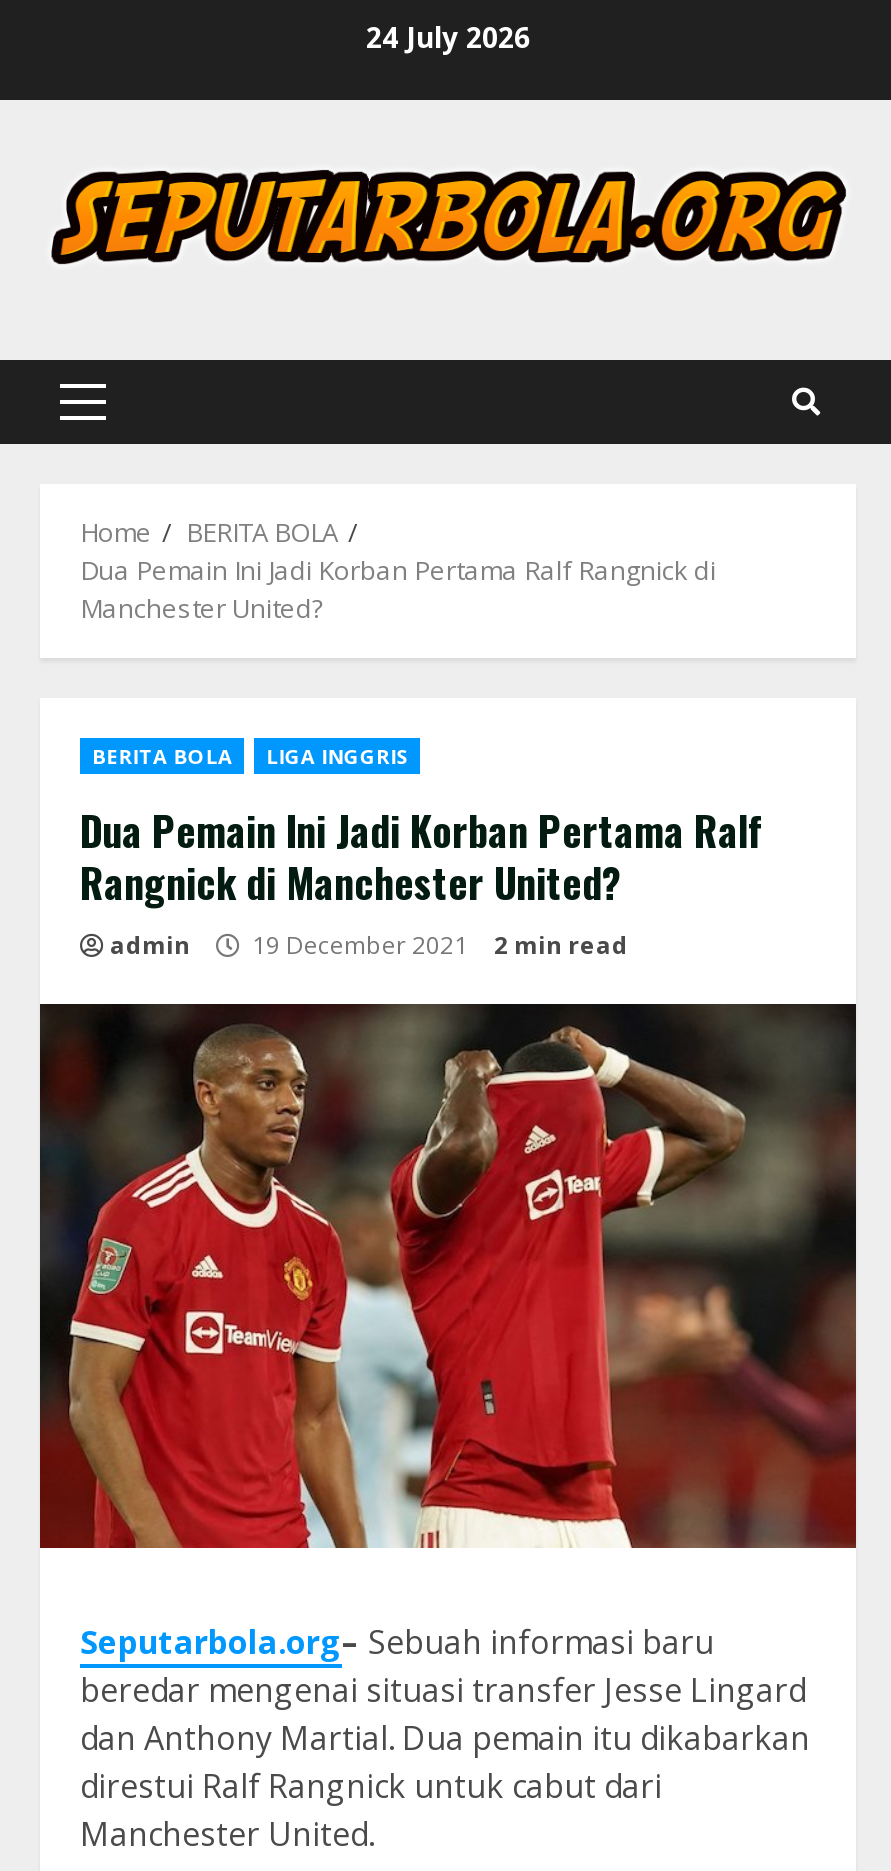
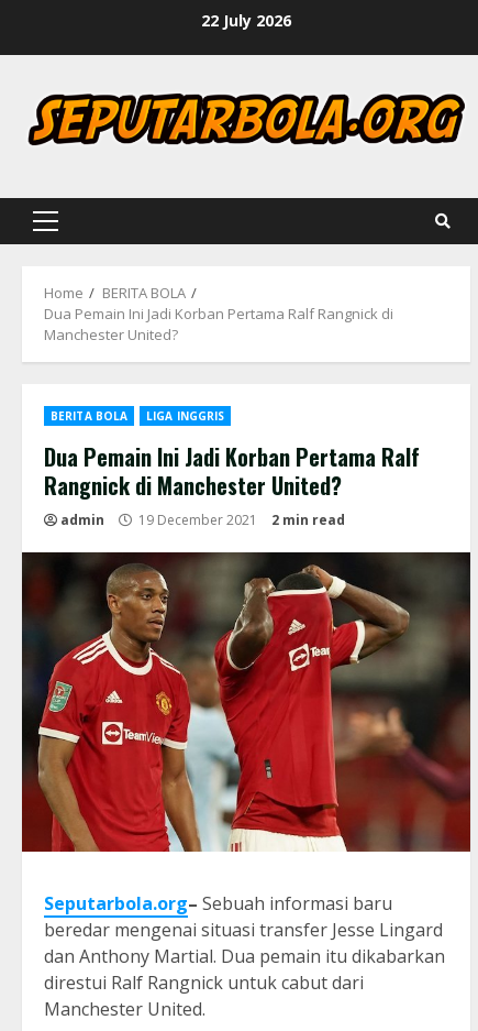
- 24 July 2026
+ 22 July 2026
